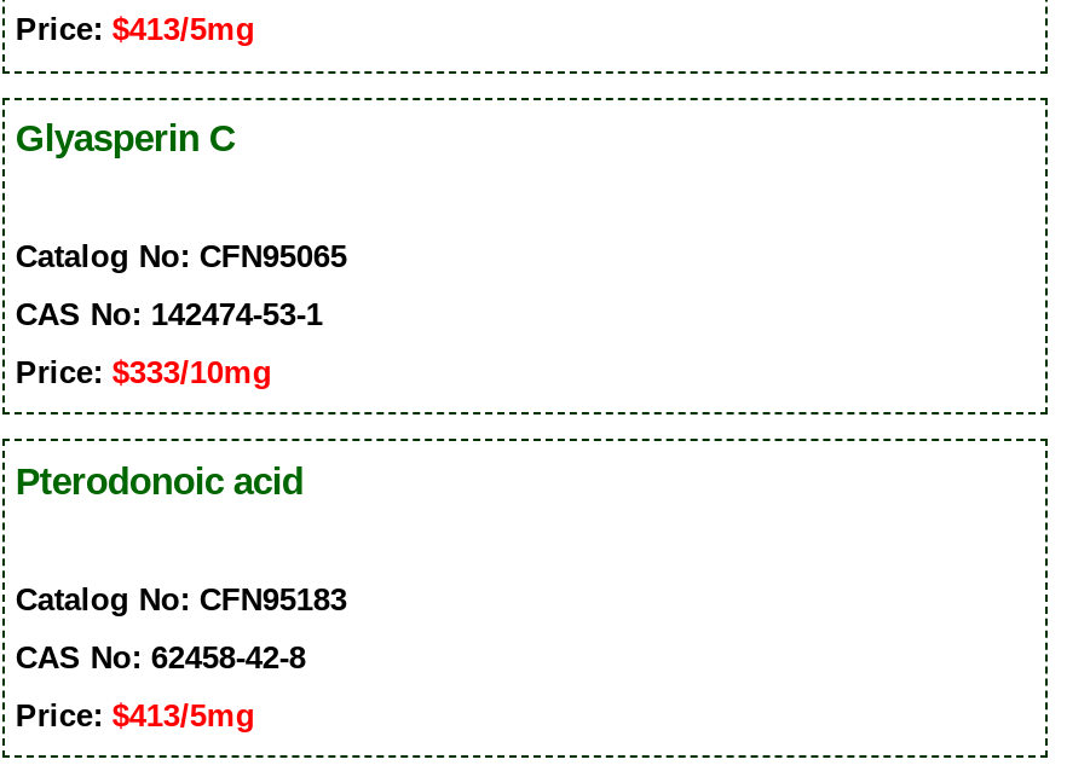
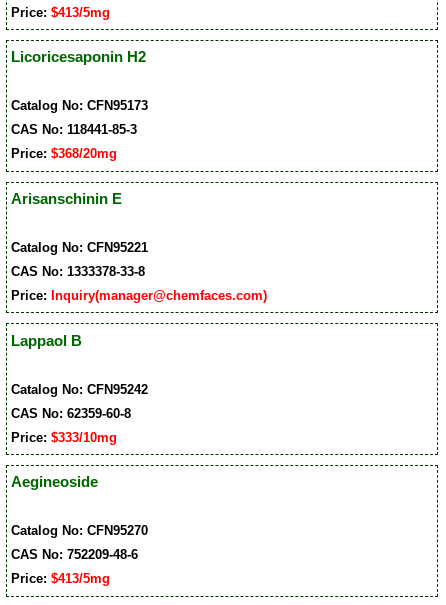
- Glyasperin C
- Catalog No: CFN95065
- CAS No: 142474-53-1
+ Licoricesaponin H2
+ Catalog No: CFN95173
+ CAS No: 118441-85-3
+ Price: $368/20mg
+ Arisanschinin E
+ Catalog No: CFN95221
+ CAS No: 1333378-33-8
+ Price: Inquiry(manager@chemfaces.com)
+ Lappaol B
+ Catalog No: CFN95242
+ CAS No: 62359-60-8

- Pterodonoic acid
+ Aegineoside

- Catalog No: CFN95183
+ Catalog No: CFN95270

- CAS No: 62458-42-8
+ CAS No: 752209-48-6
